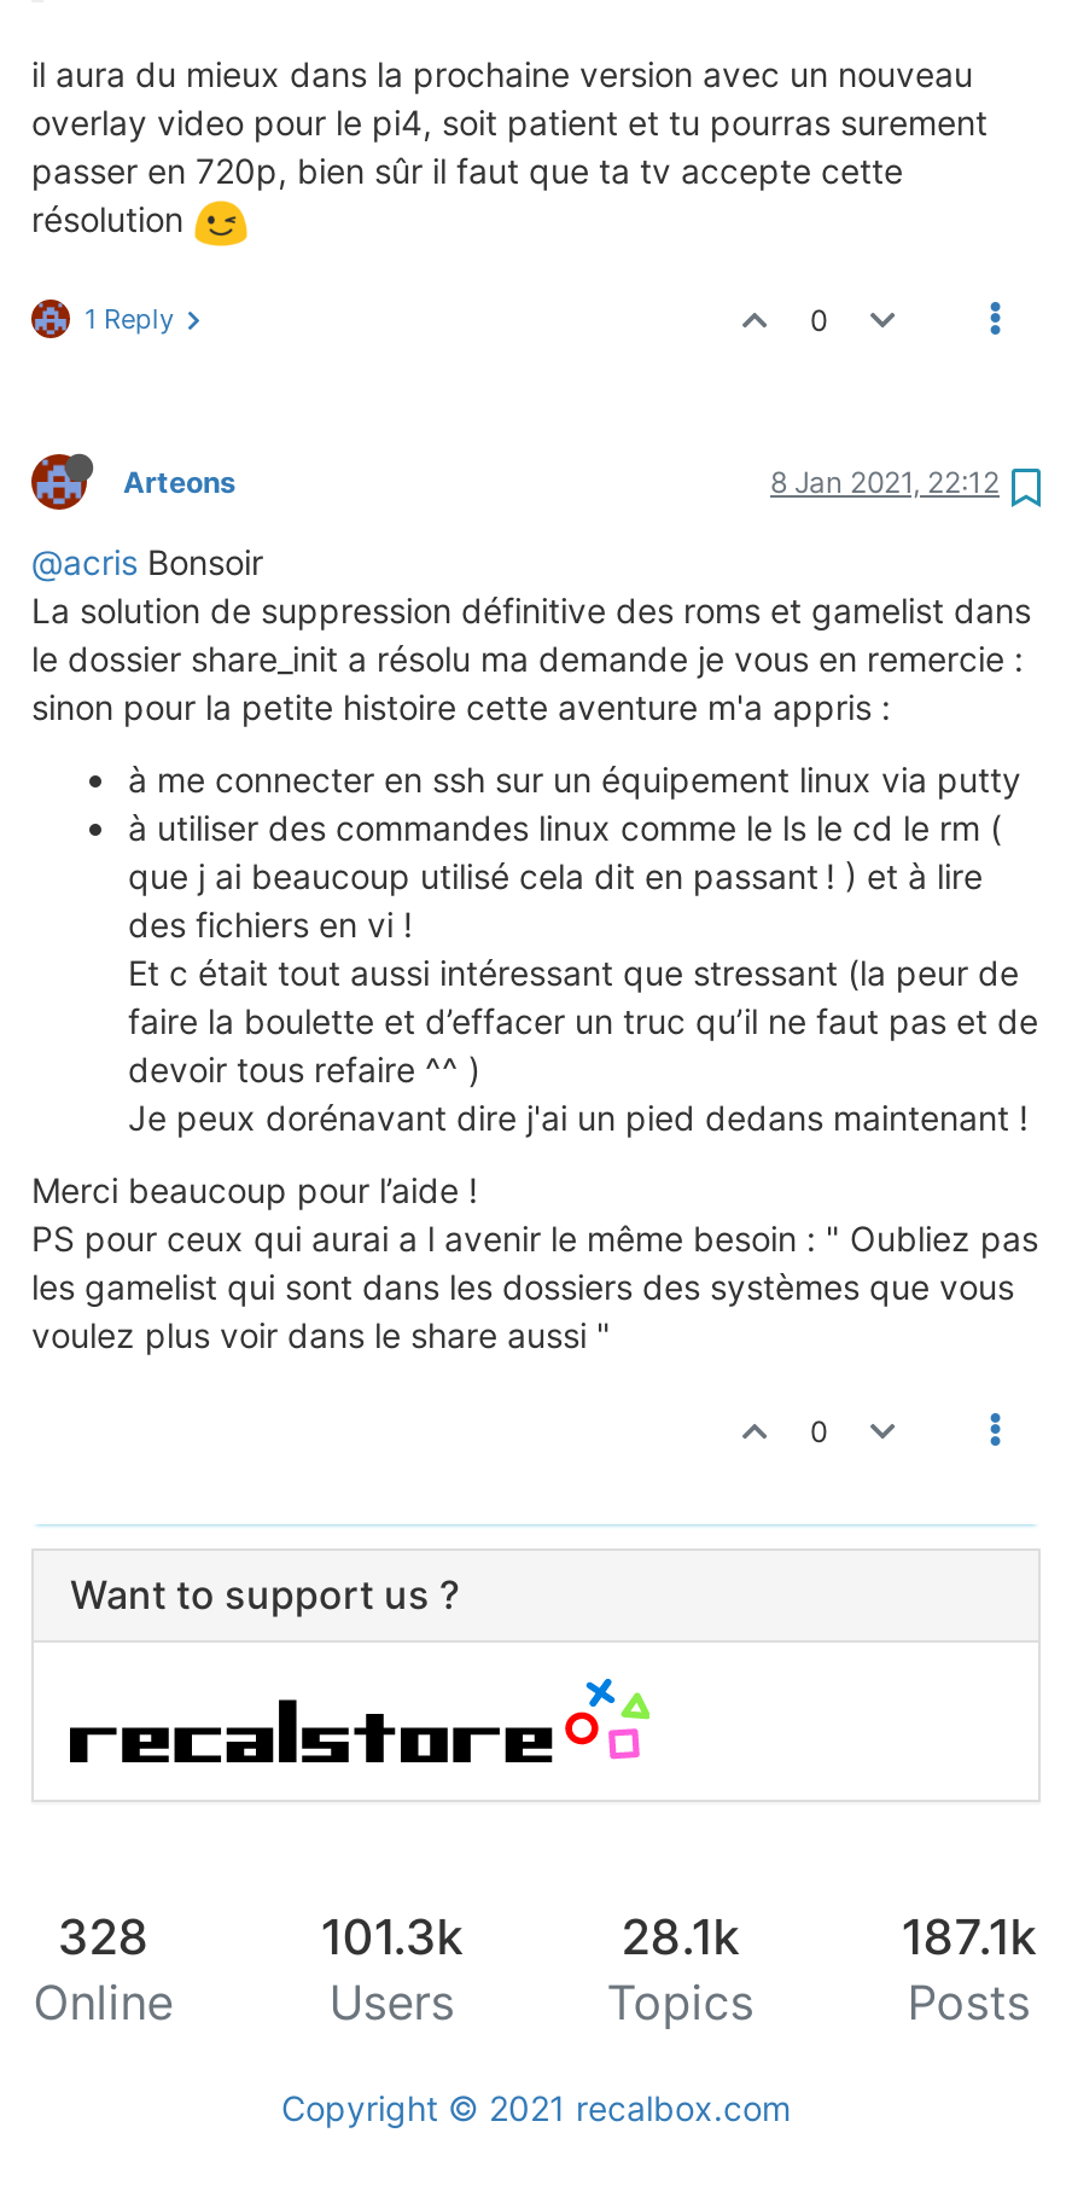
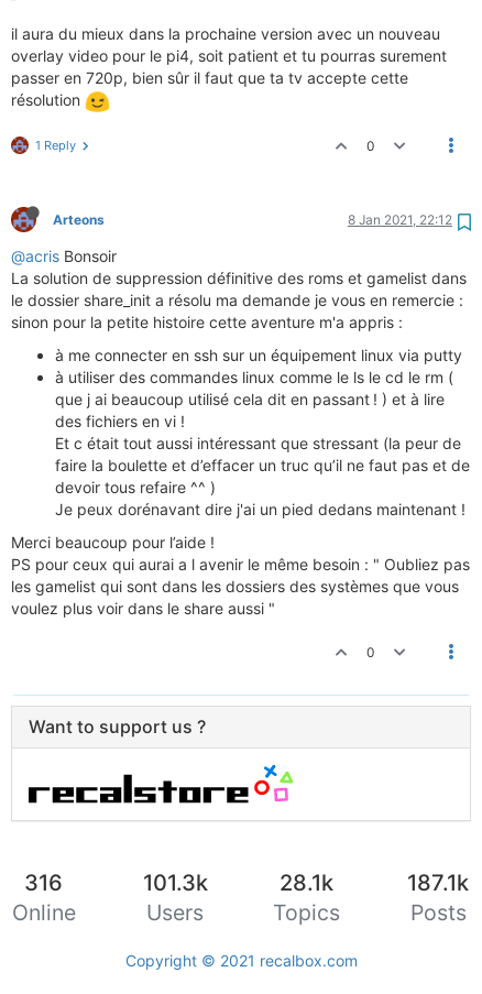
- 328
+ 316
